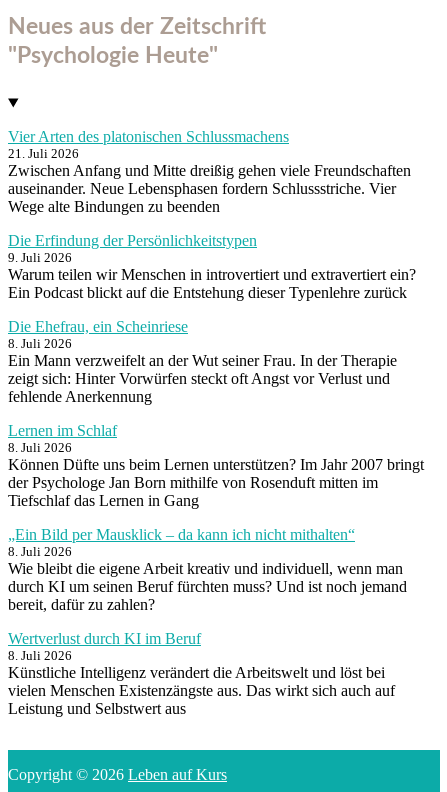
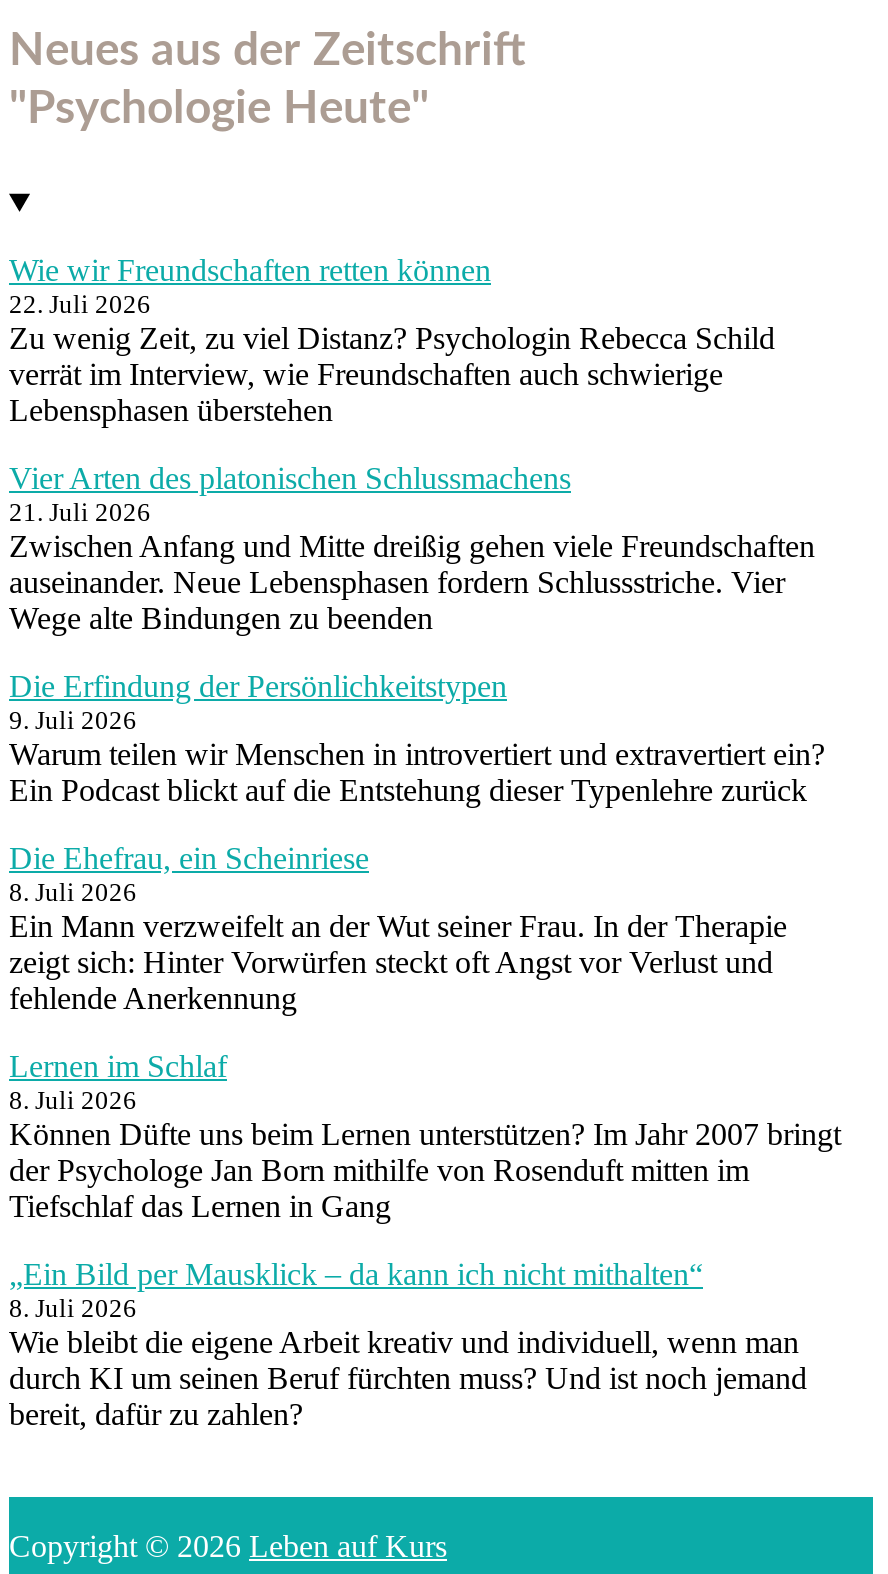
+ Wie wir Freundschaften retten können
+ 22. Juli 2026
+ Zu wenig Zeit, zu viel Distanz? Psychologin Rebecca Schild
+ verrät im Interview, wie Freundschaften auch schwierige
+ Lebensphasen überstehen

moved down: Vier Arten des platonischen Schlussmachens | 21. Juli 2026 | Zwischen Anfang und Mitte dreißig gehen viele Freundschaften | ... | durch KI um seinen Beruf fürchten muss? Und ist noch jemand | bereit, dafür zu zahlen?

- Wertverlust durch KI im Beruf
- 8. Juli 2026
- Künstliche Intelligenz verändert die Arbeitswelt und löst bei
- vielen Menschen Existenzängste aus. Das wirkt sich auch auf
- Leistung und Selbstwert aus
